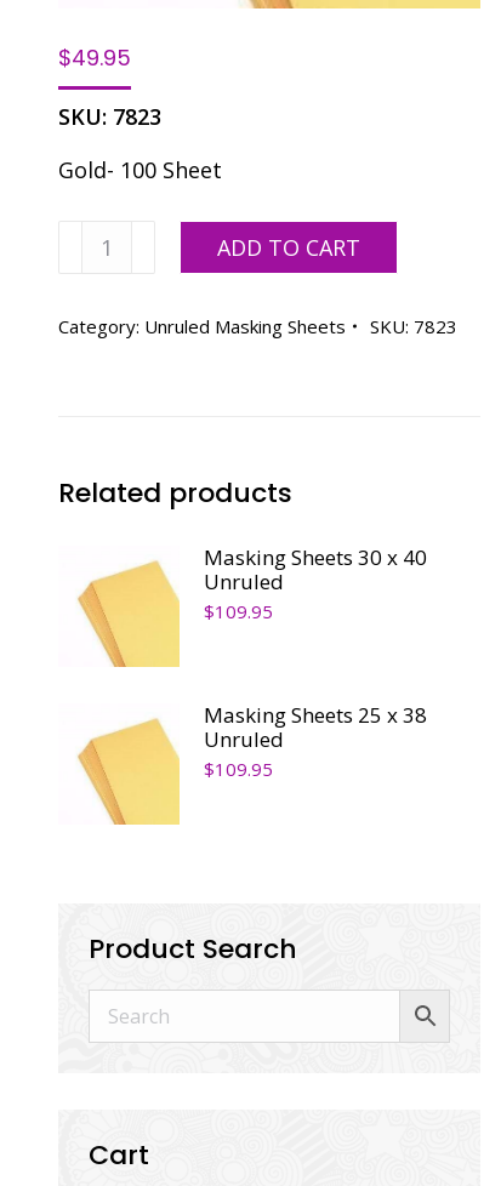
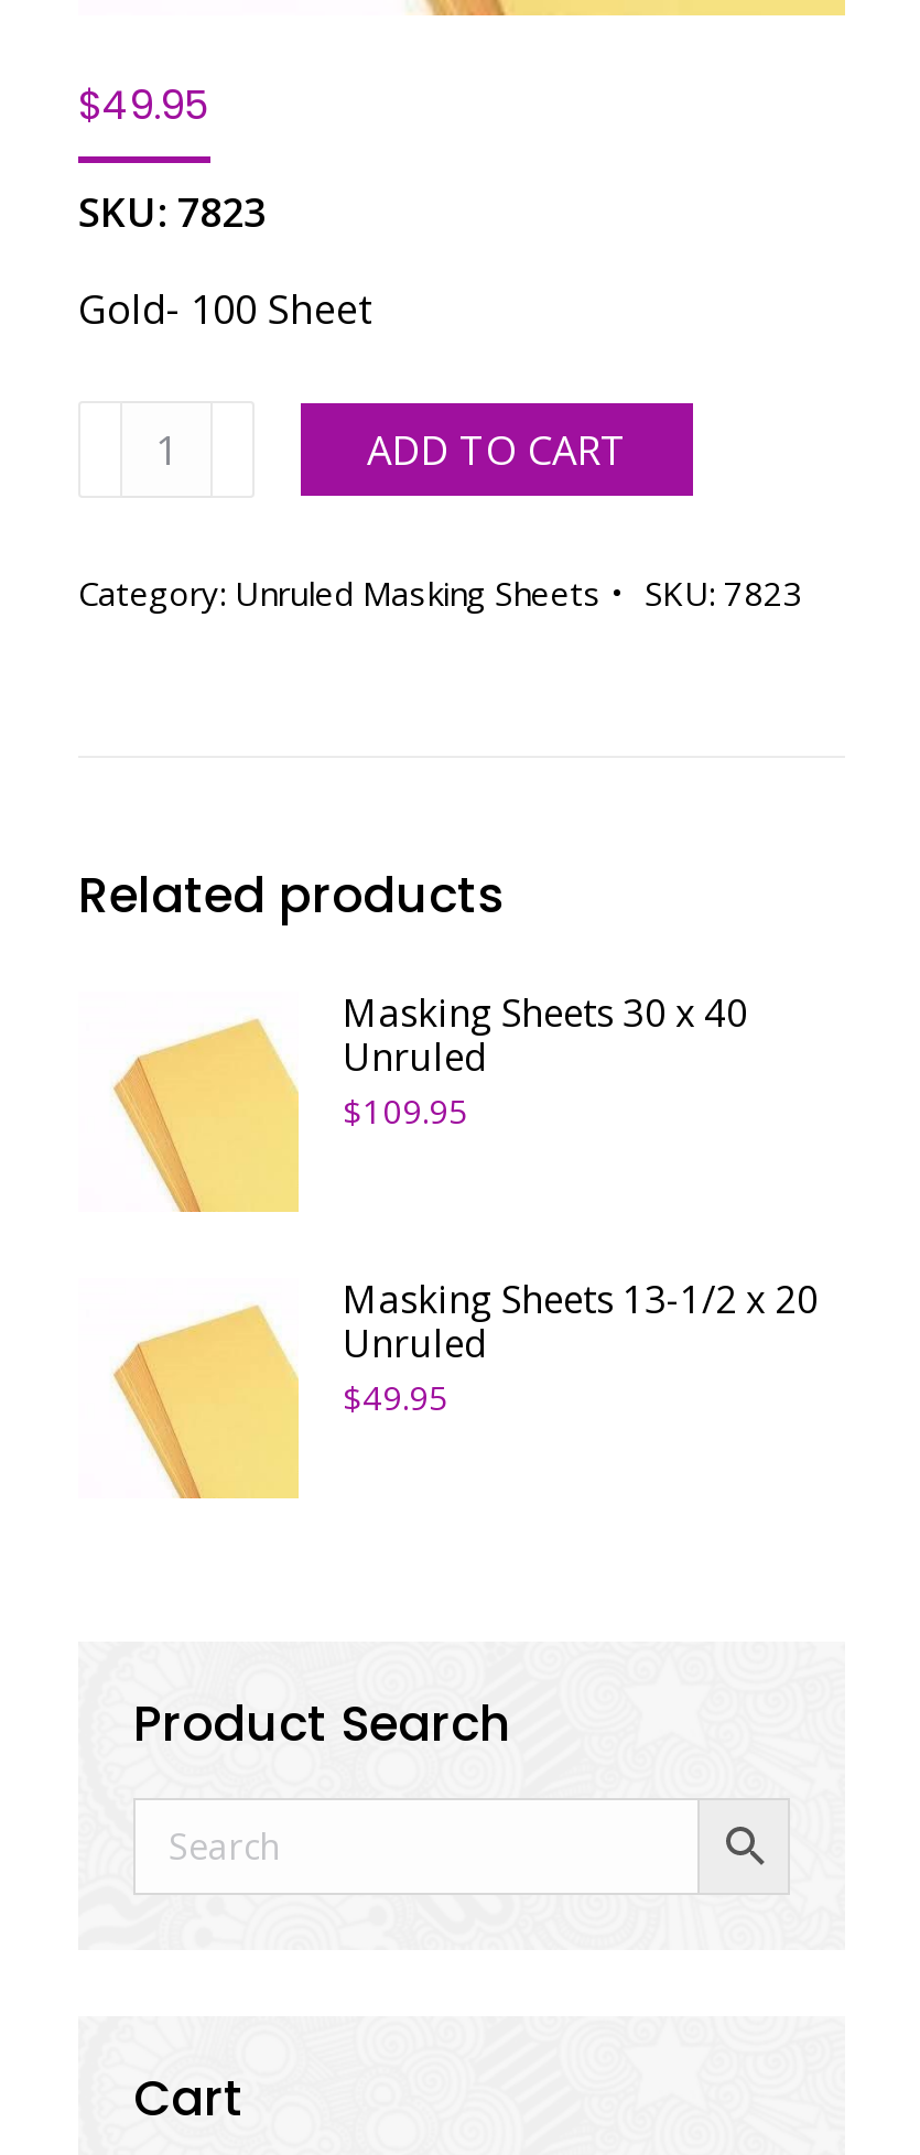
- Masking Sheets 25 x 38
+ Masking Sheets 13-1/2 x 20

- $109.95
+ $49.95
